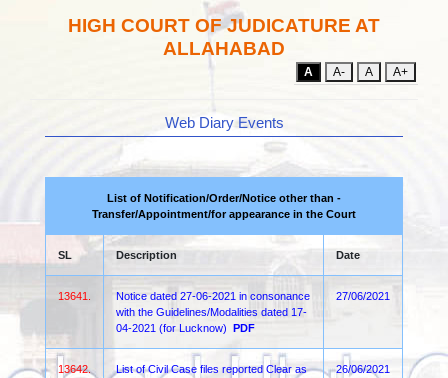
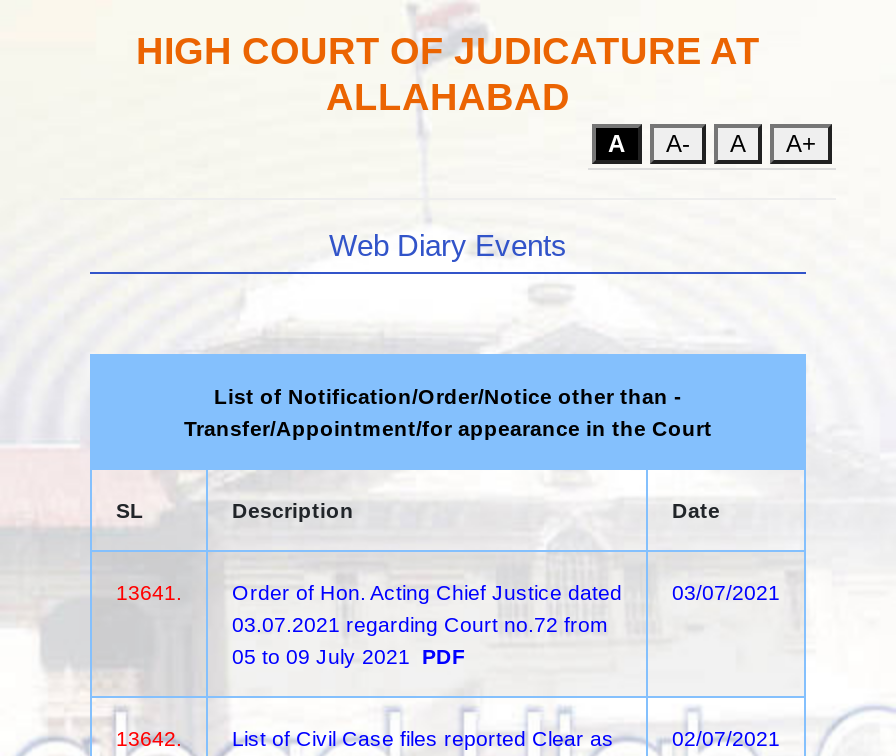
- Notice dated 27-06-2021 in consonance
- with the Guidelines/Modalities dated 17-
- 04-2021 (for Lucknow) PDF
+ Order of Hon. Acting Chief Justice dated
+ 03.07.2021 regarding Court no.72 from
+ 05 to 09 July 2021 PDF

- 27/06/2021
+ 03/07/2021

- 26/06/2021
+ 02/07/2021
